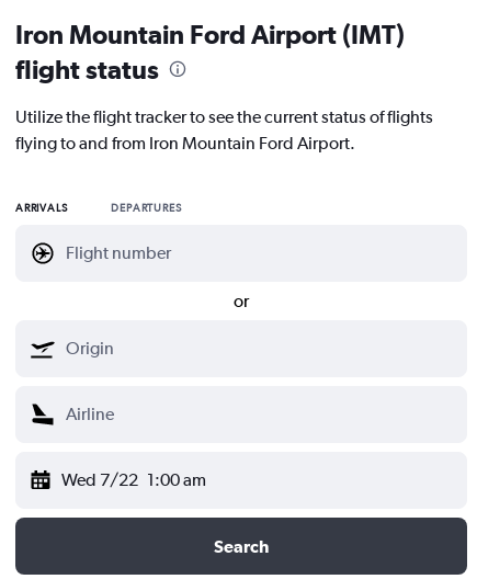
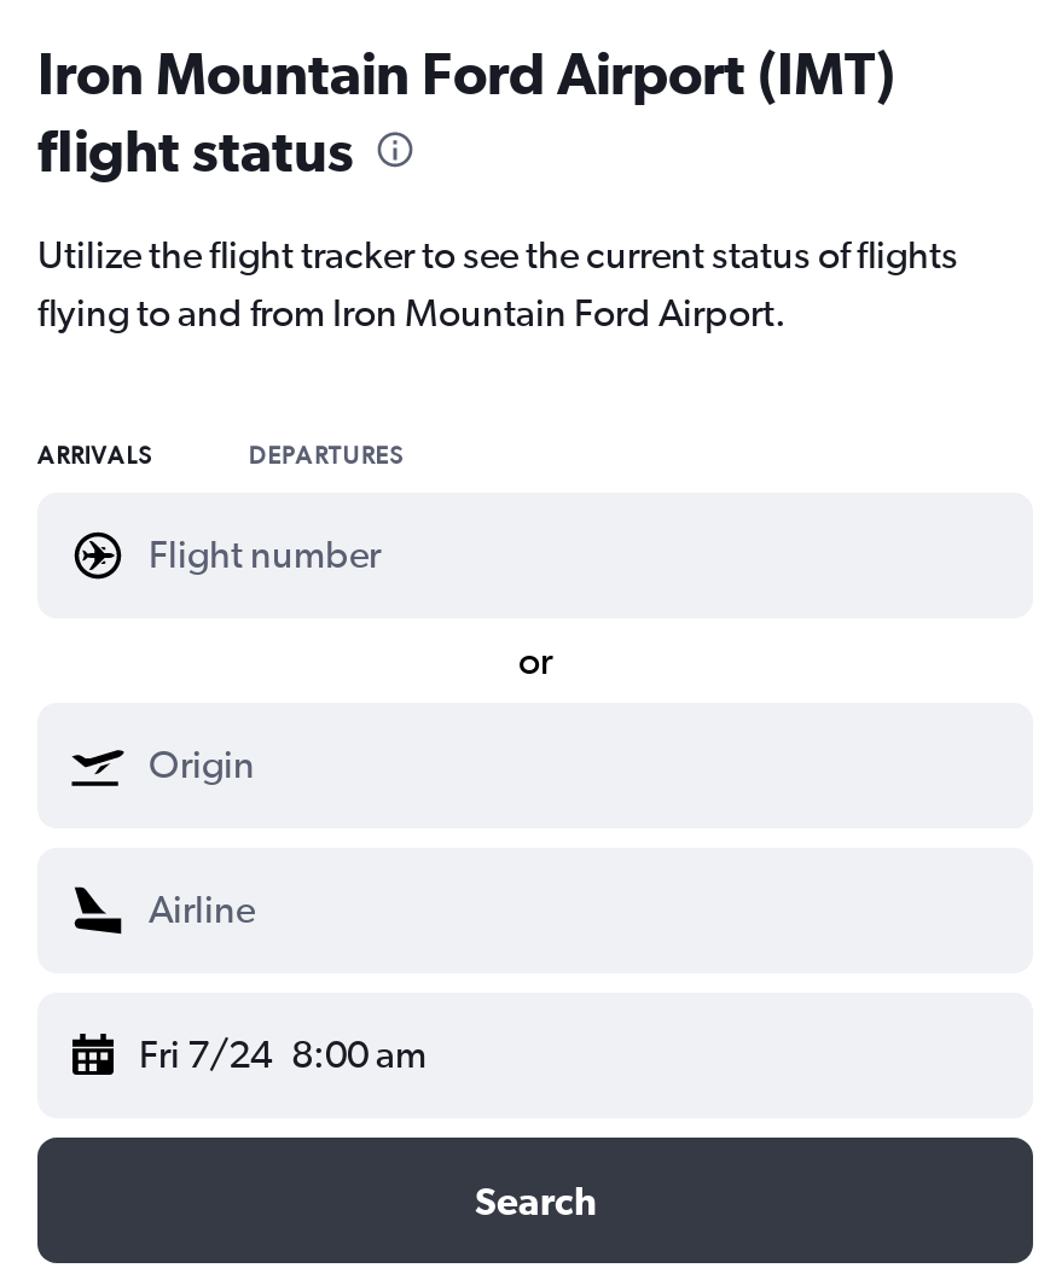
- Wed 7/22 1:00 am
+ Fri 7/24 8:00 am
